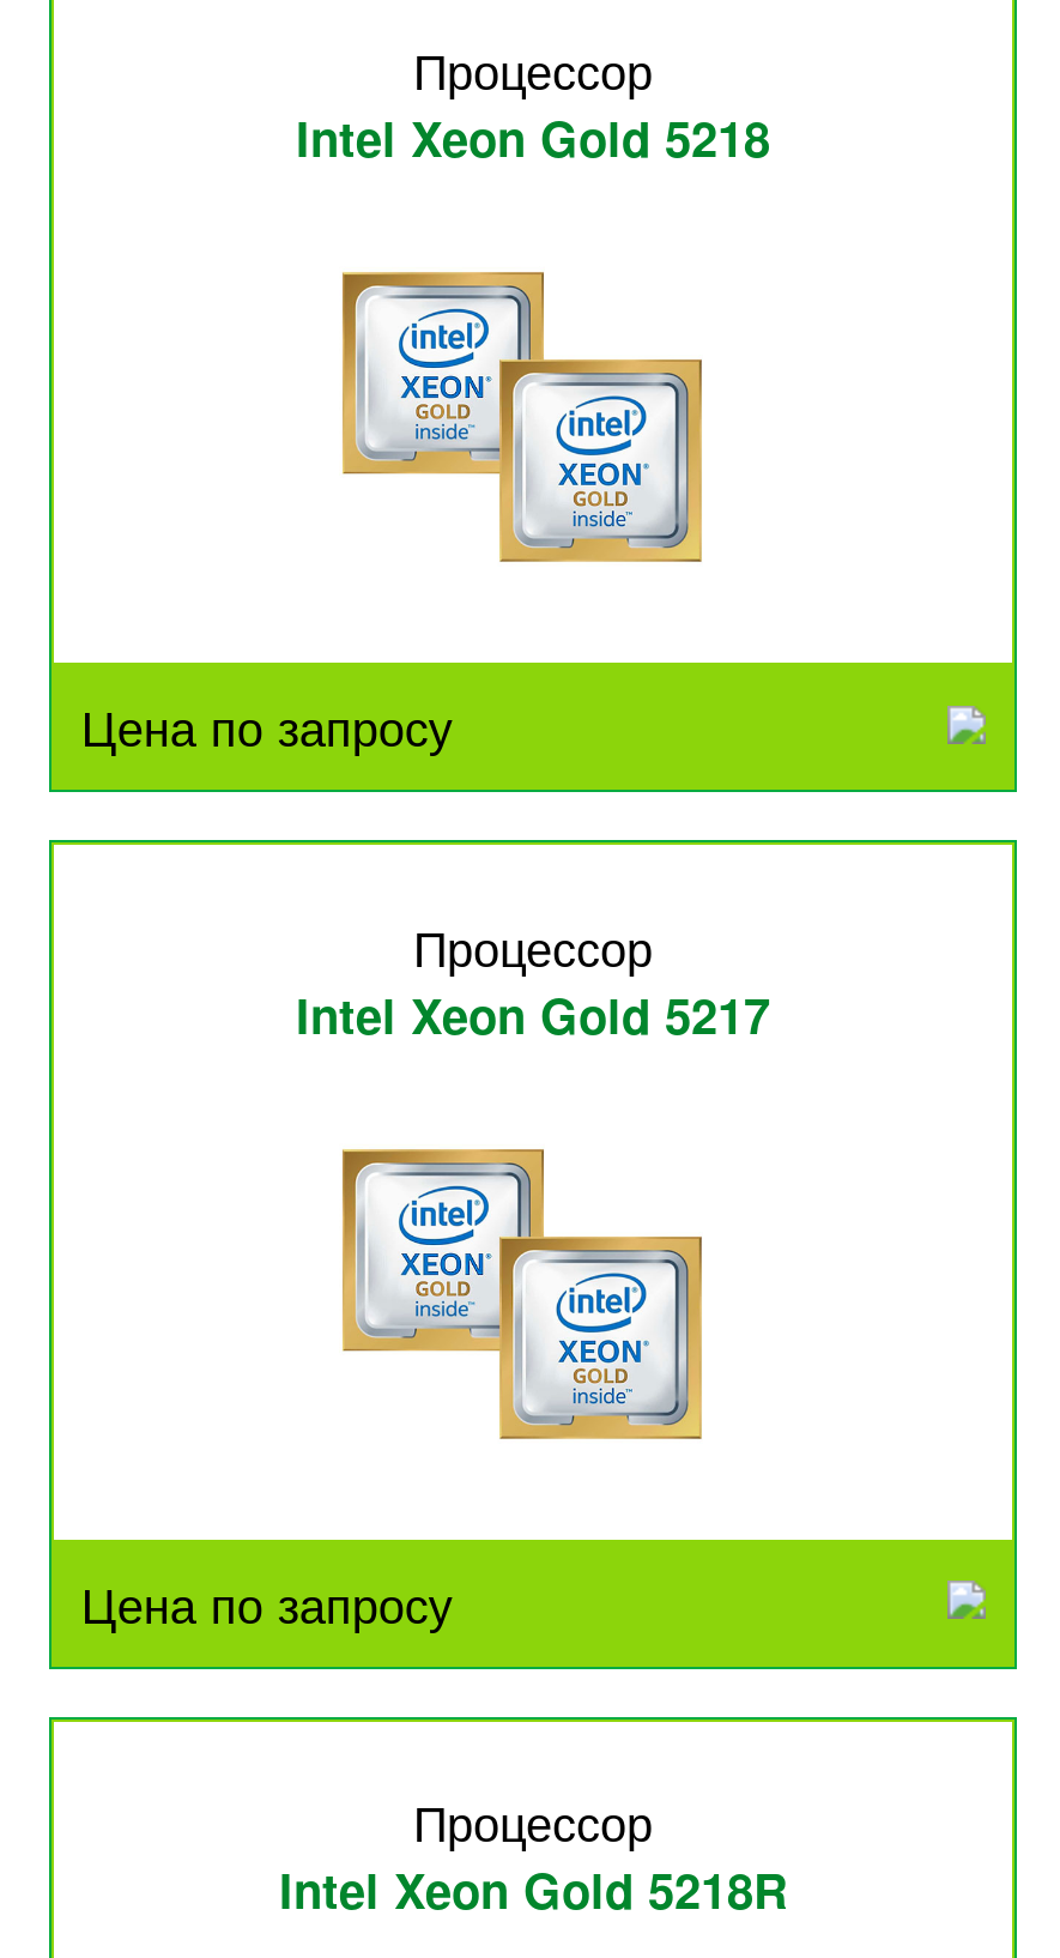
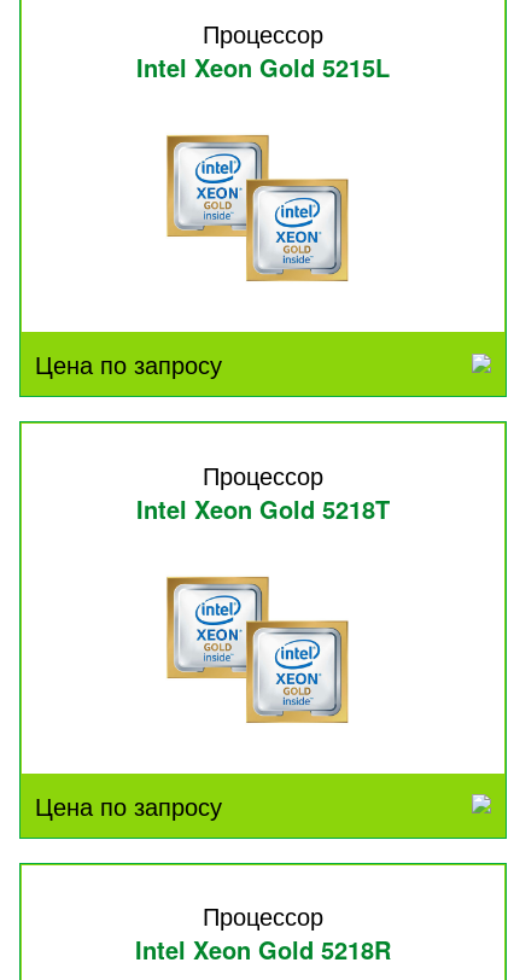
- Intel Xeon Gold 5218
+ Intel Xeon Gold 5215L

- Intel Xeon Gold 5217
+ Intel Xeon Gold 5218T
